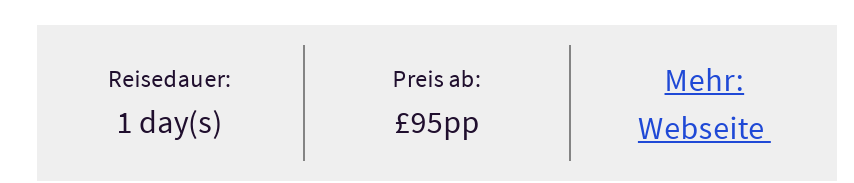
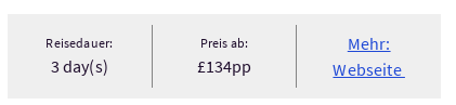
- 1 day(s)
+ 3 day(s)

- £95pp
+ £134pp
